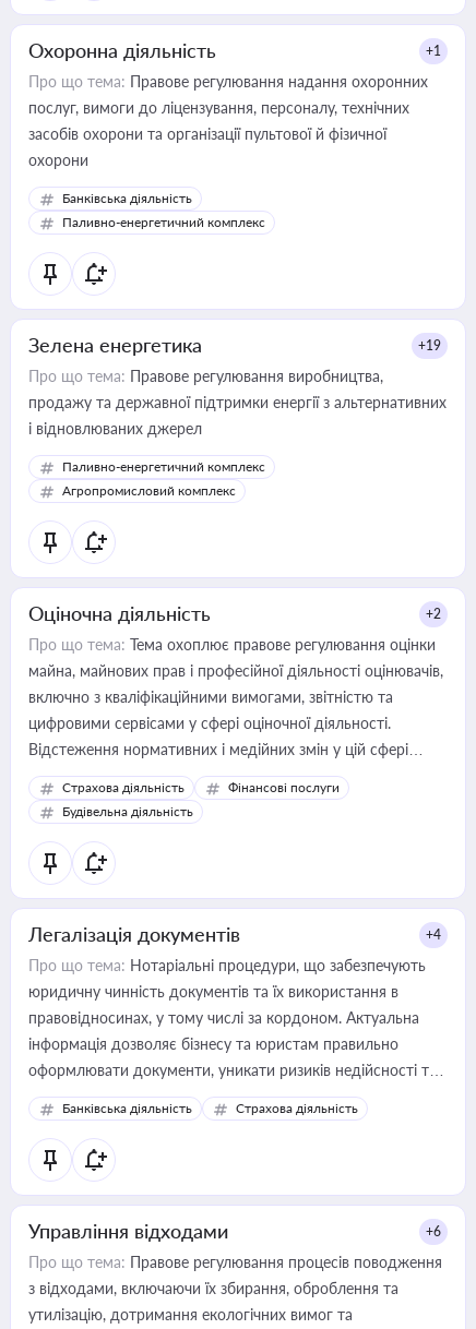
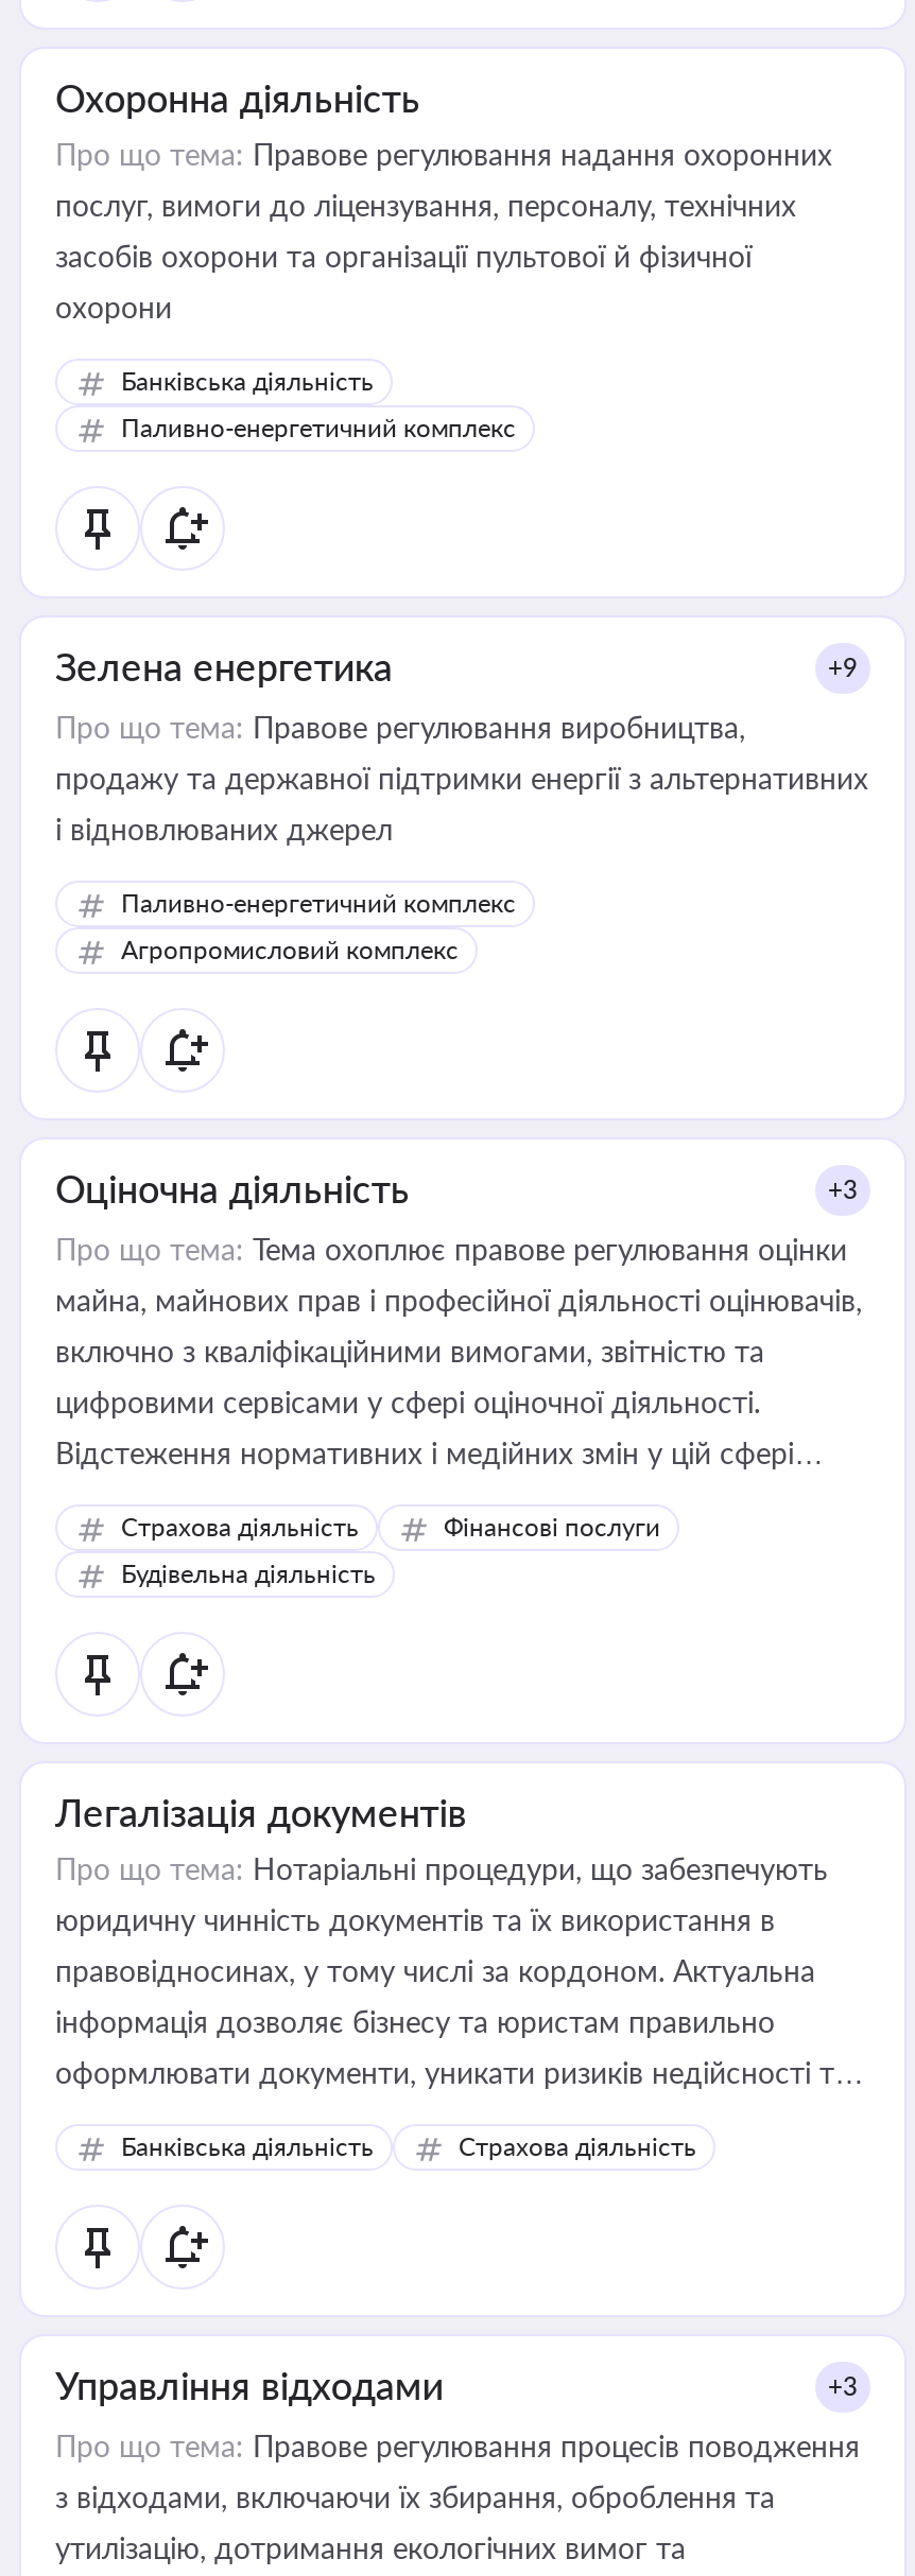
- +1

- +19
+ +9

- +2
+ +3

- +4

- +6
+ +3
